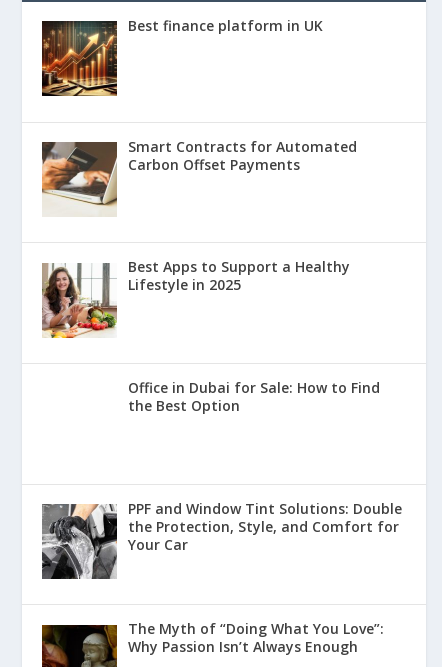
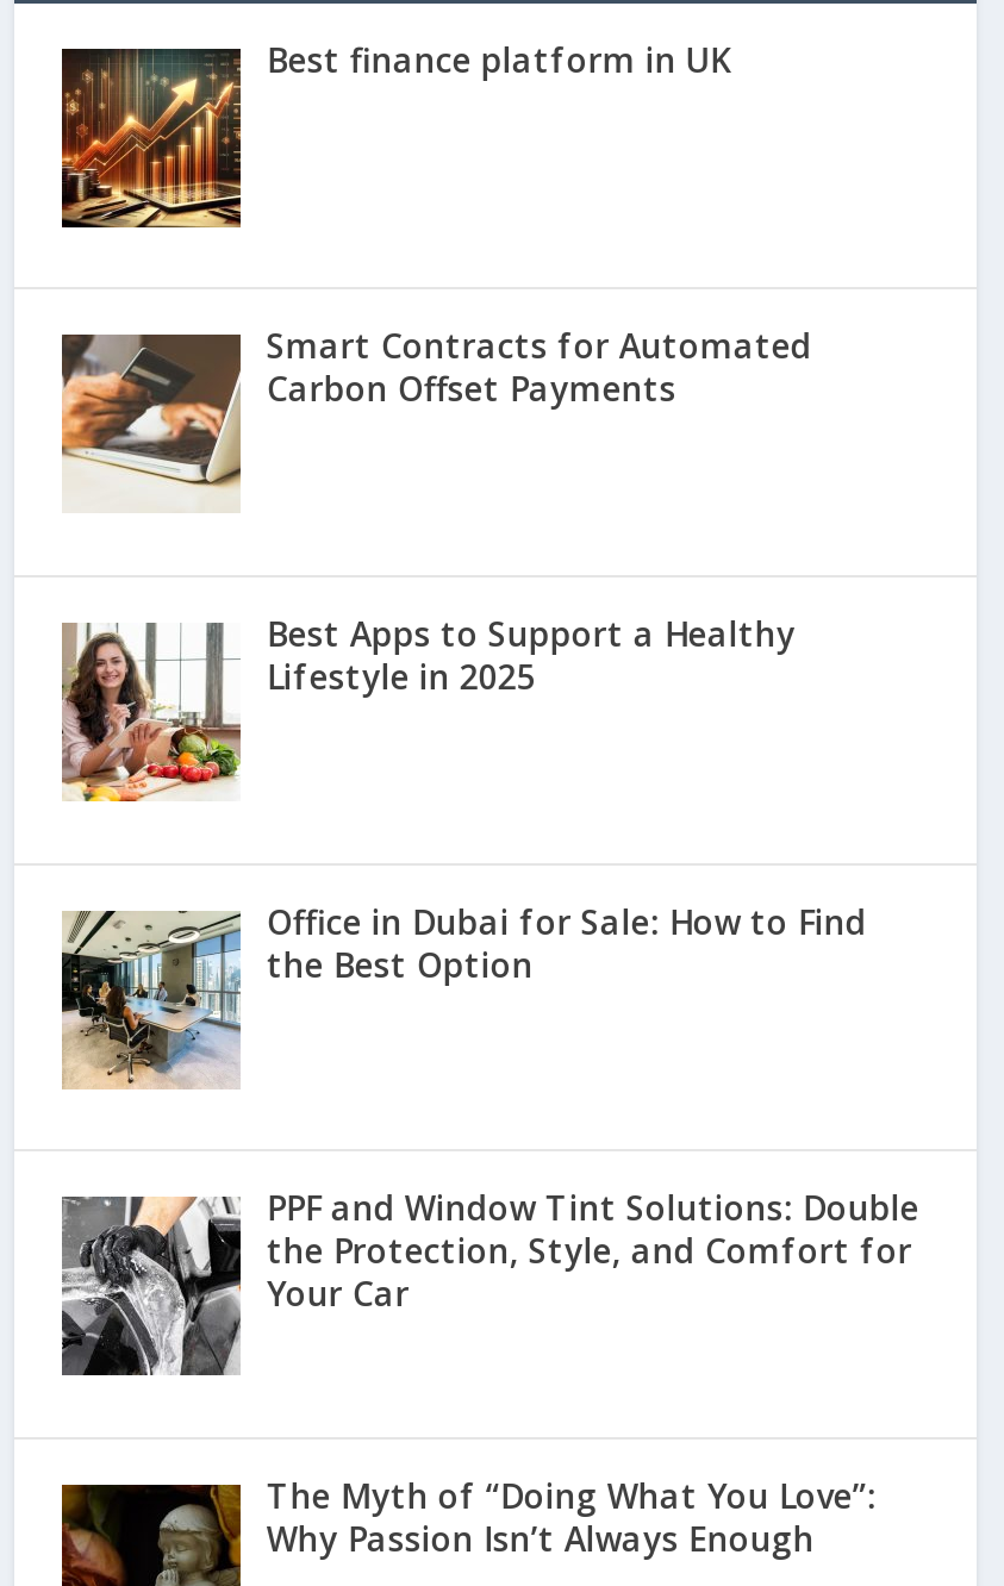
+ [image]
